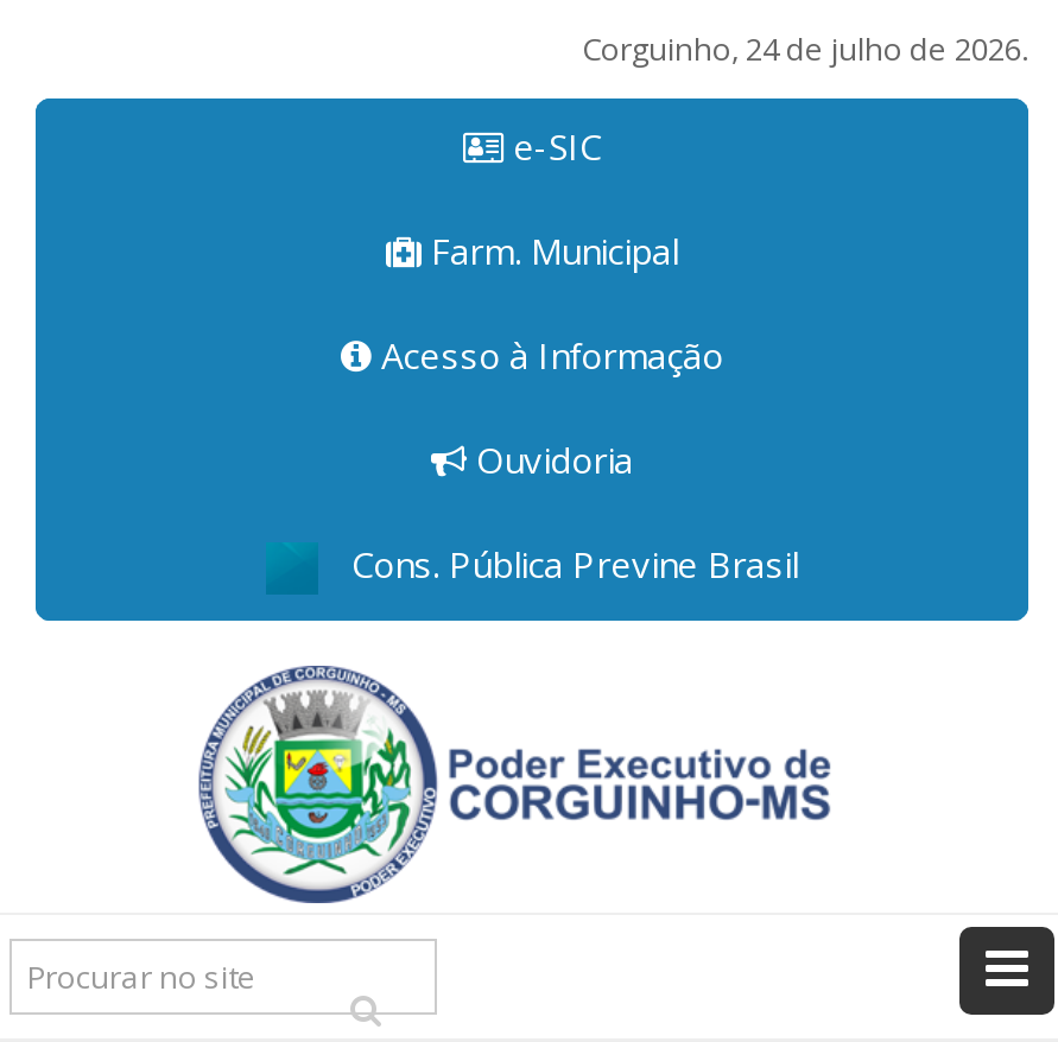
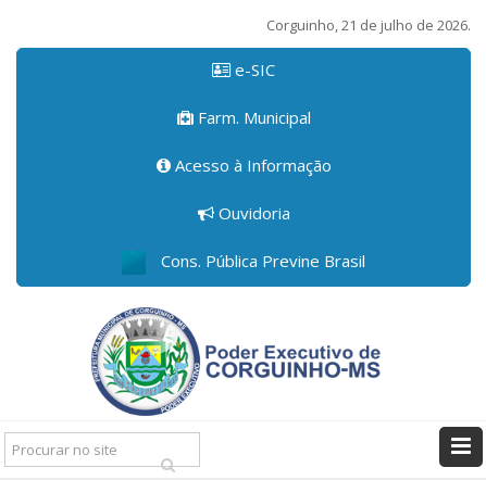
- Corguinho, 24 de julho de 2026.
+ Corguinho, 21 de julho de 2026.
